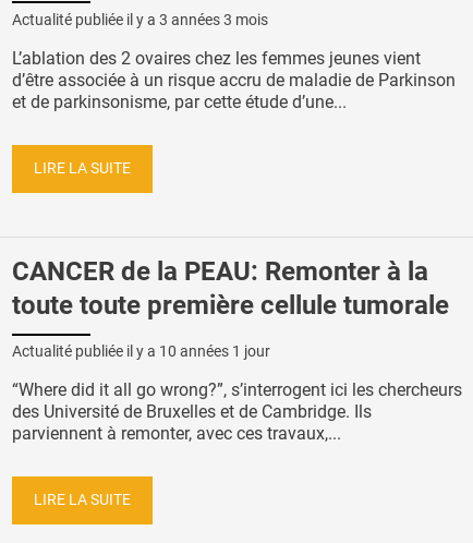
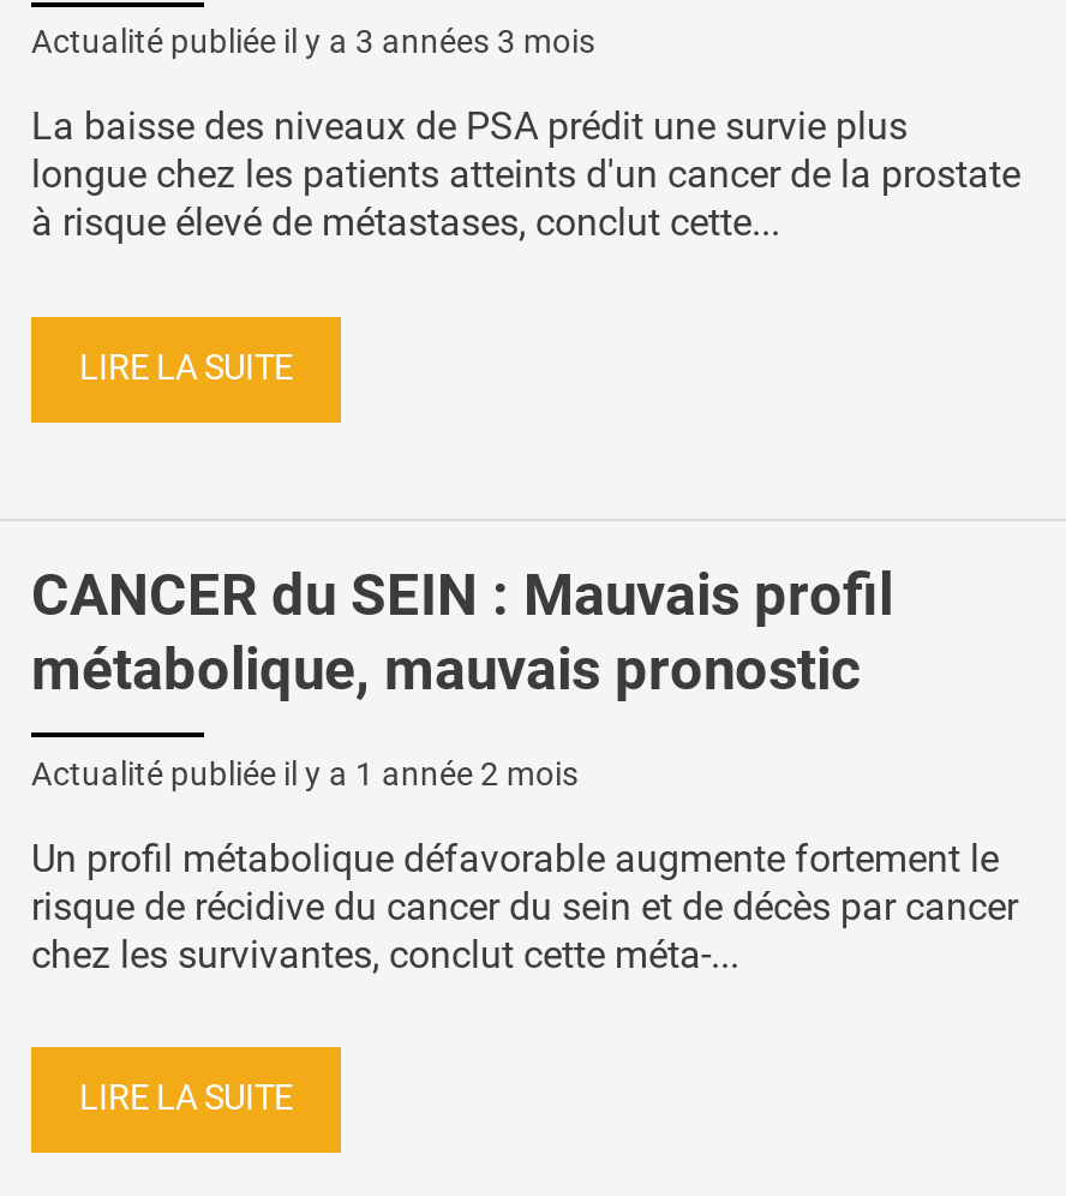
- L’ablation des 2 ovaires chez les femmes jeunes vient
- d’être associée à un risque accru de maladie de Parkinson
- et de parkinsonisme, par cette étude d’une...
+ La baisse des niveaux de PSA prédit une survie plus
+ longue chez les patients atteints d'un cancer de la prostate
+ à risque élevé de métastases, conclut cette...

- CANCER de la PEAU: Remonter à la
- toute toute première cellule tumorale
+ CANCER du SEIN : Mauvais profil
+ métabolique, mauvais pronostic

- Actualité publiée il y a 10 années 1 jour
+ Actualité publiée il y a 1 année 2 mois

- “Where did it all go wrong?”, s’interrogent ici les chercheurs
- des Université de Bruxelles et de Cambridge. Ils
- parviennent à remonter, avec ces travaux,...
+ Un profil métabolique défavorable augmente fortement le
+ risque de récidive du cancer du sein et de décès par cancer
+ chez les survivantes, conclut cette méta-...
